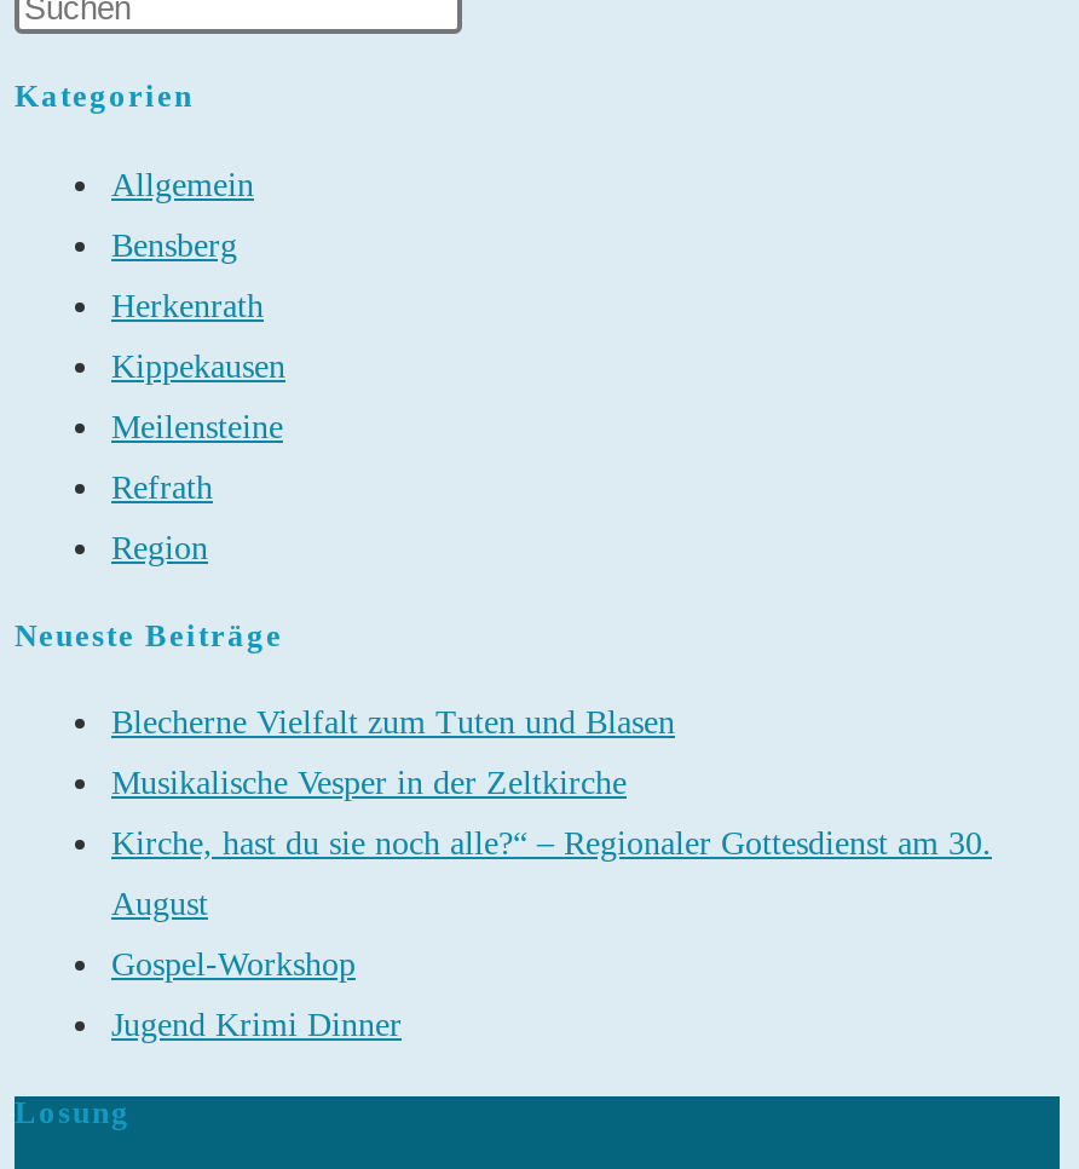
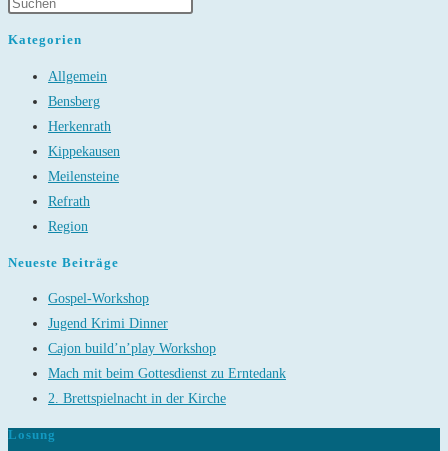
- Blecherne Vielfalt zum Tuten und Blasen
- Musikalische Vesper in der Zeltkirche
- Kirche, hast du sie noch alle?“ – Regionaler Gottesdienst am 30.
- August

moved up: Gospel-Workshop | Jugend Krimi Dinner

+ Cajon build’n’play Workshop
+ Mach mit beim Gottesdienst zu Erntedank
+ 2. Brettspielnacht in der Kirche
